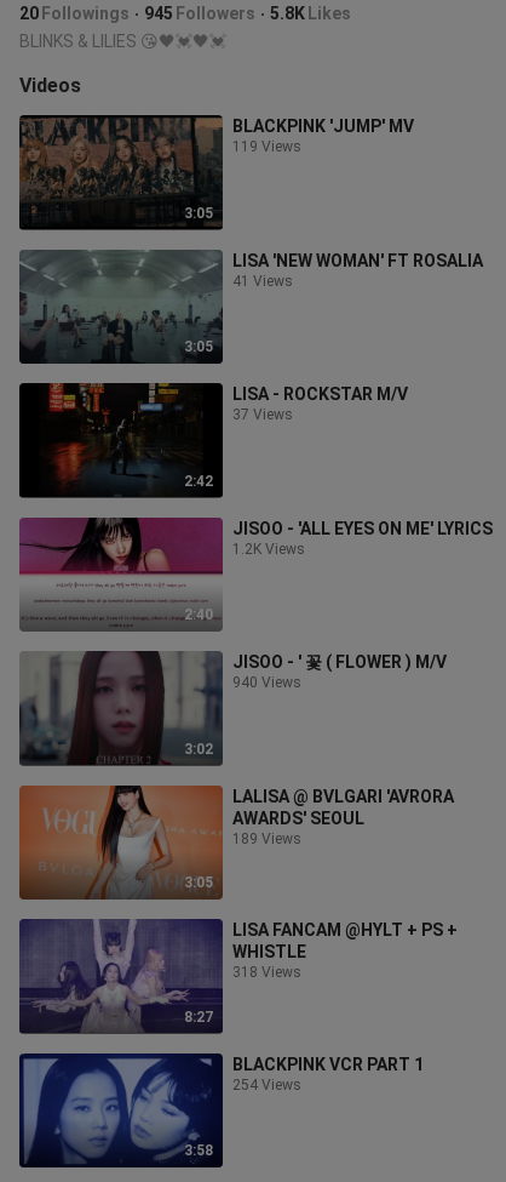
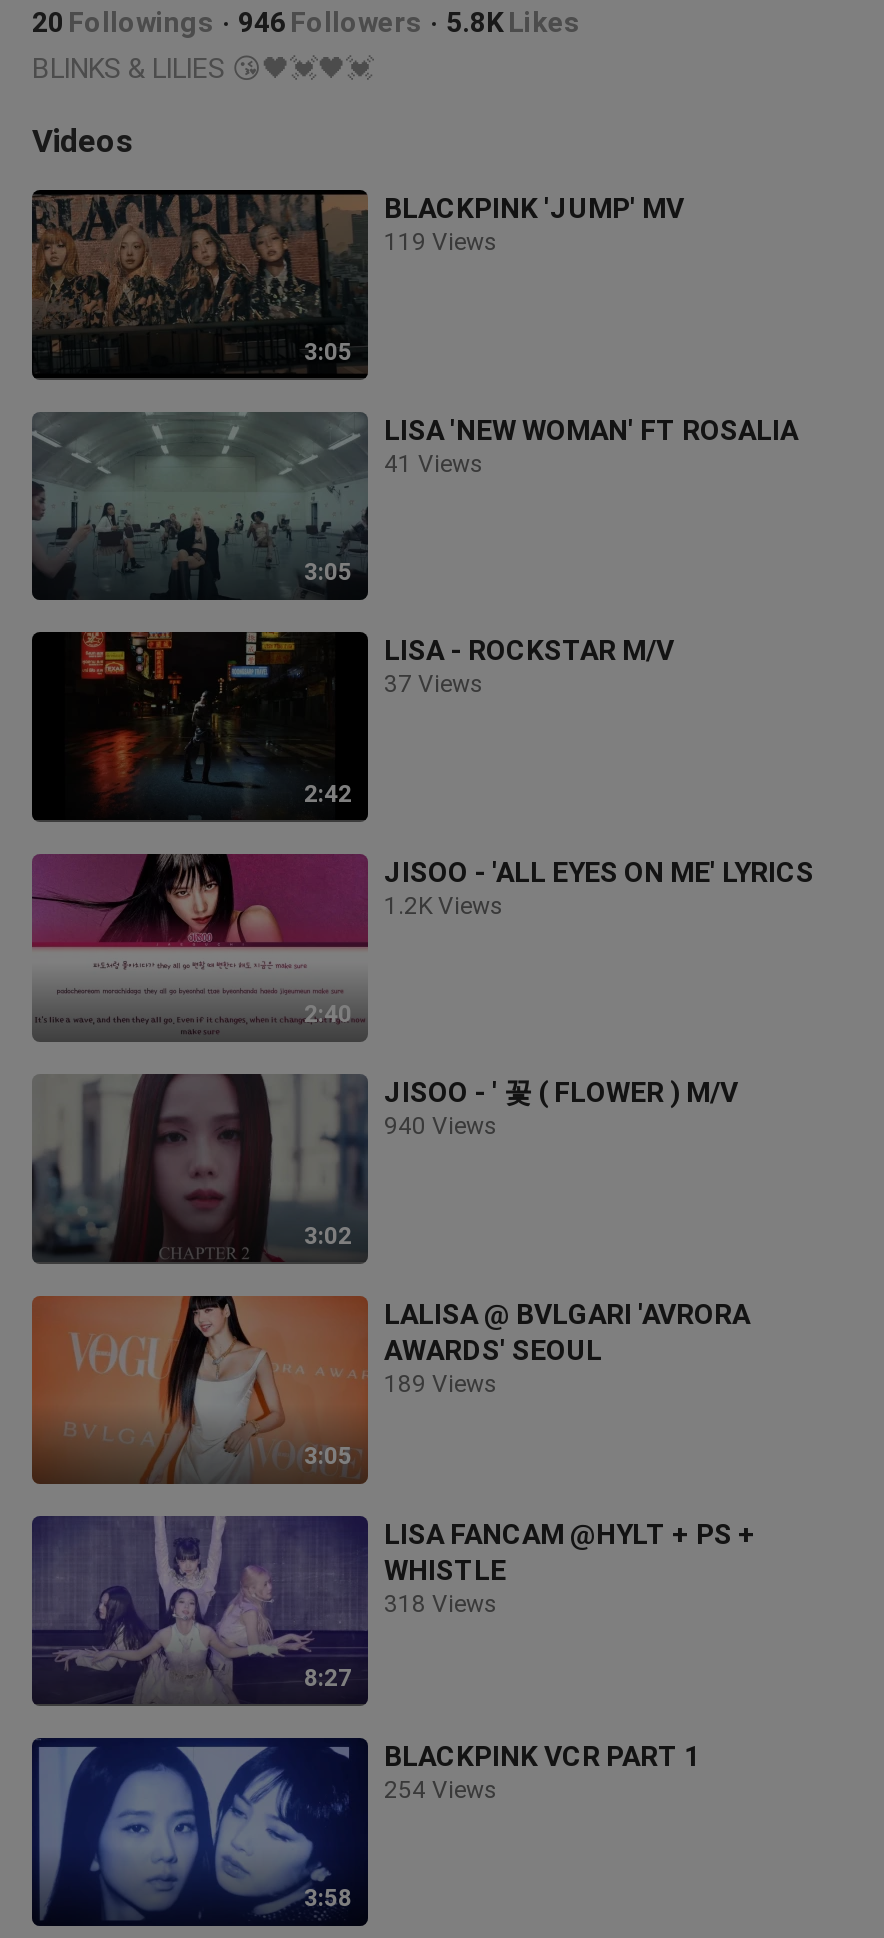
- 945 Followers
+ 946 Followers
